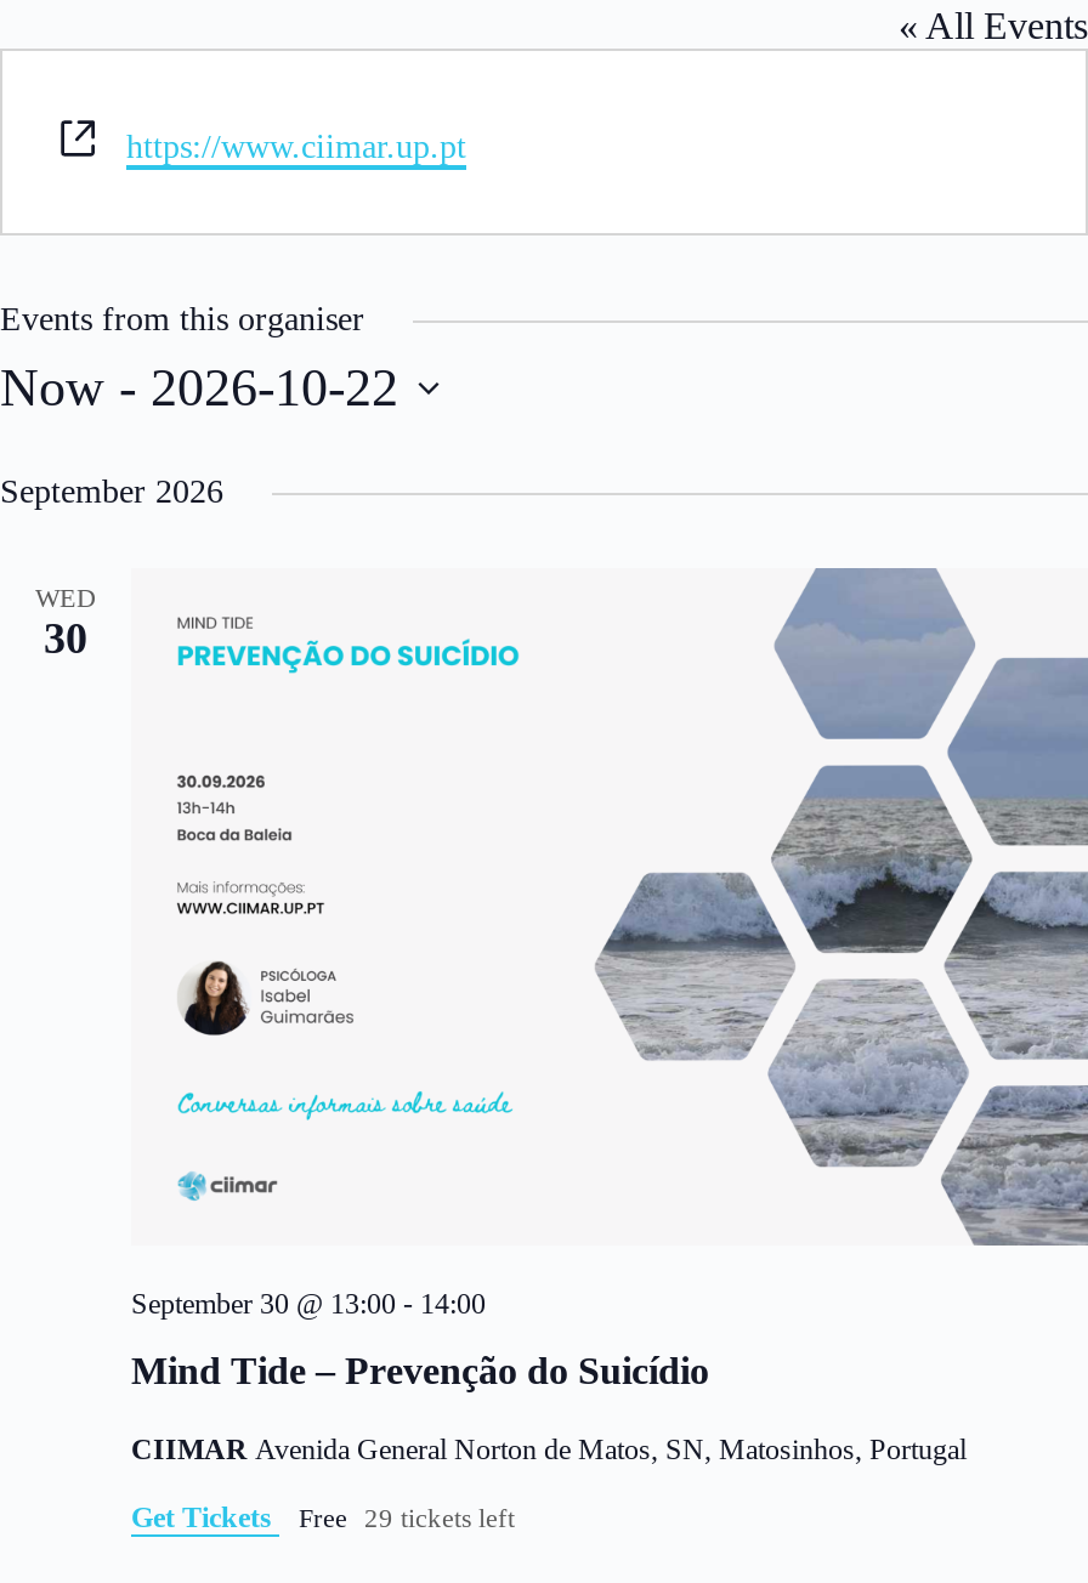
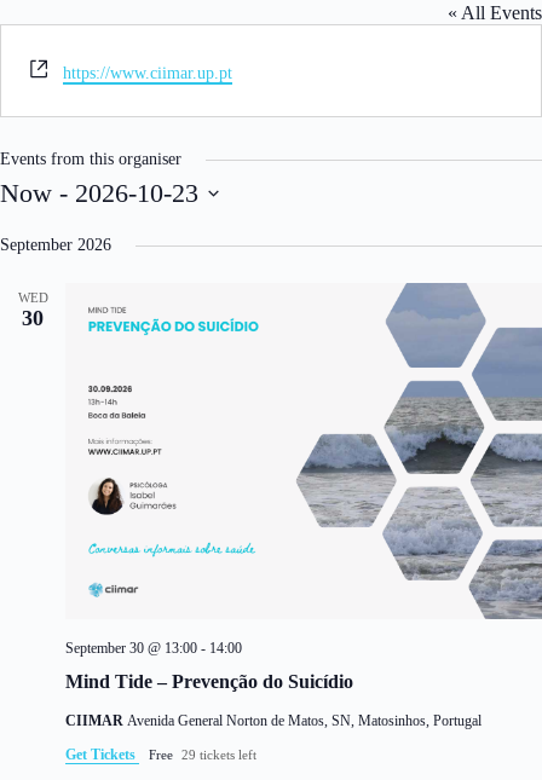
- Now - 2026-10-22
+ Now - 2026-10-23
